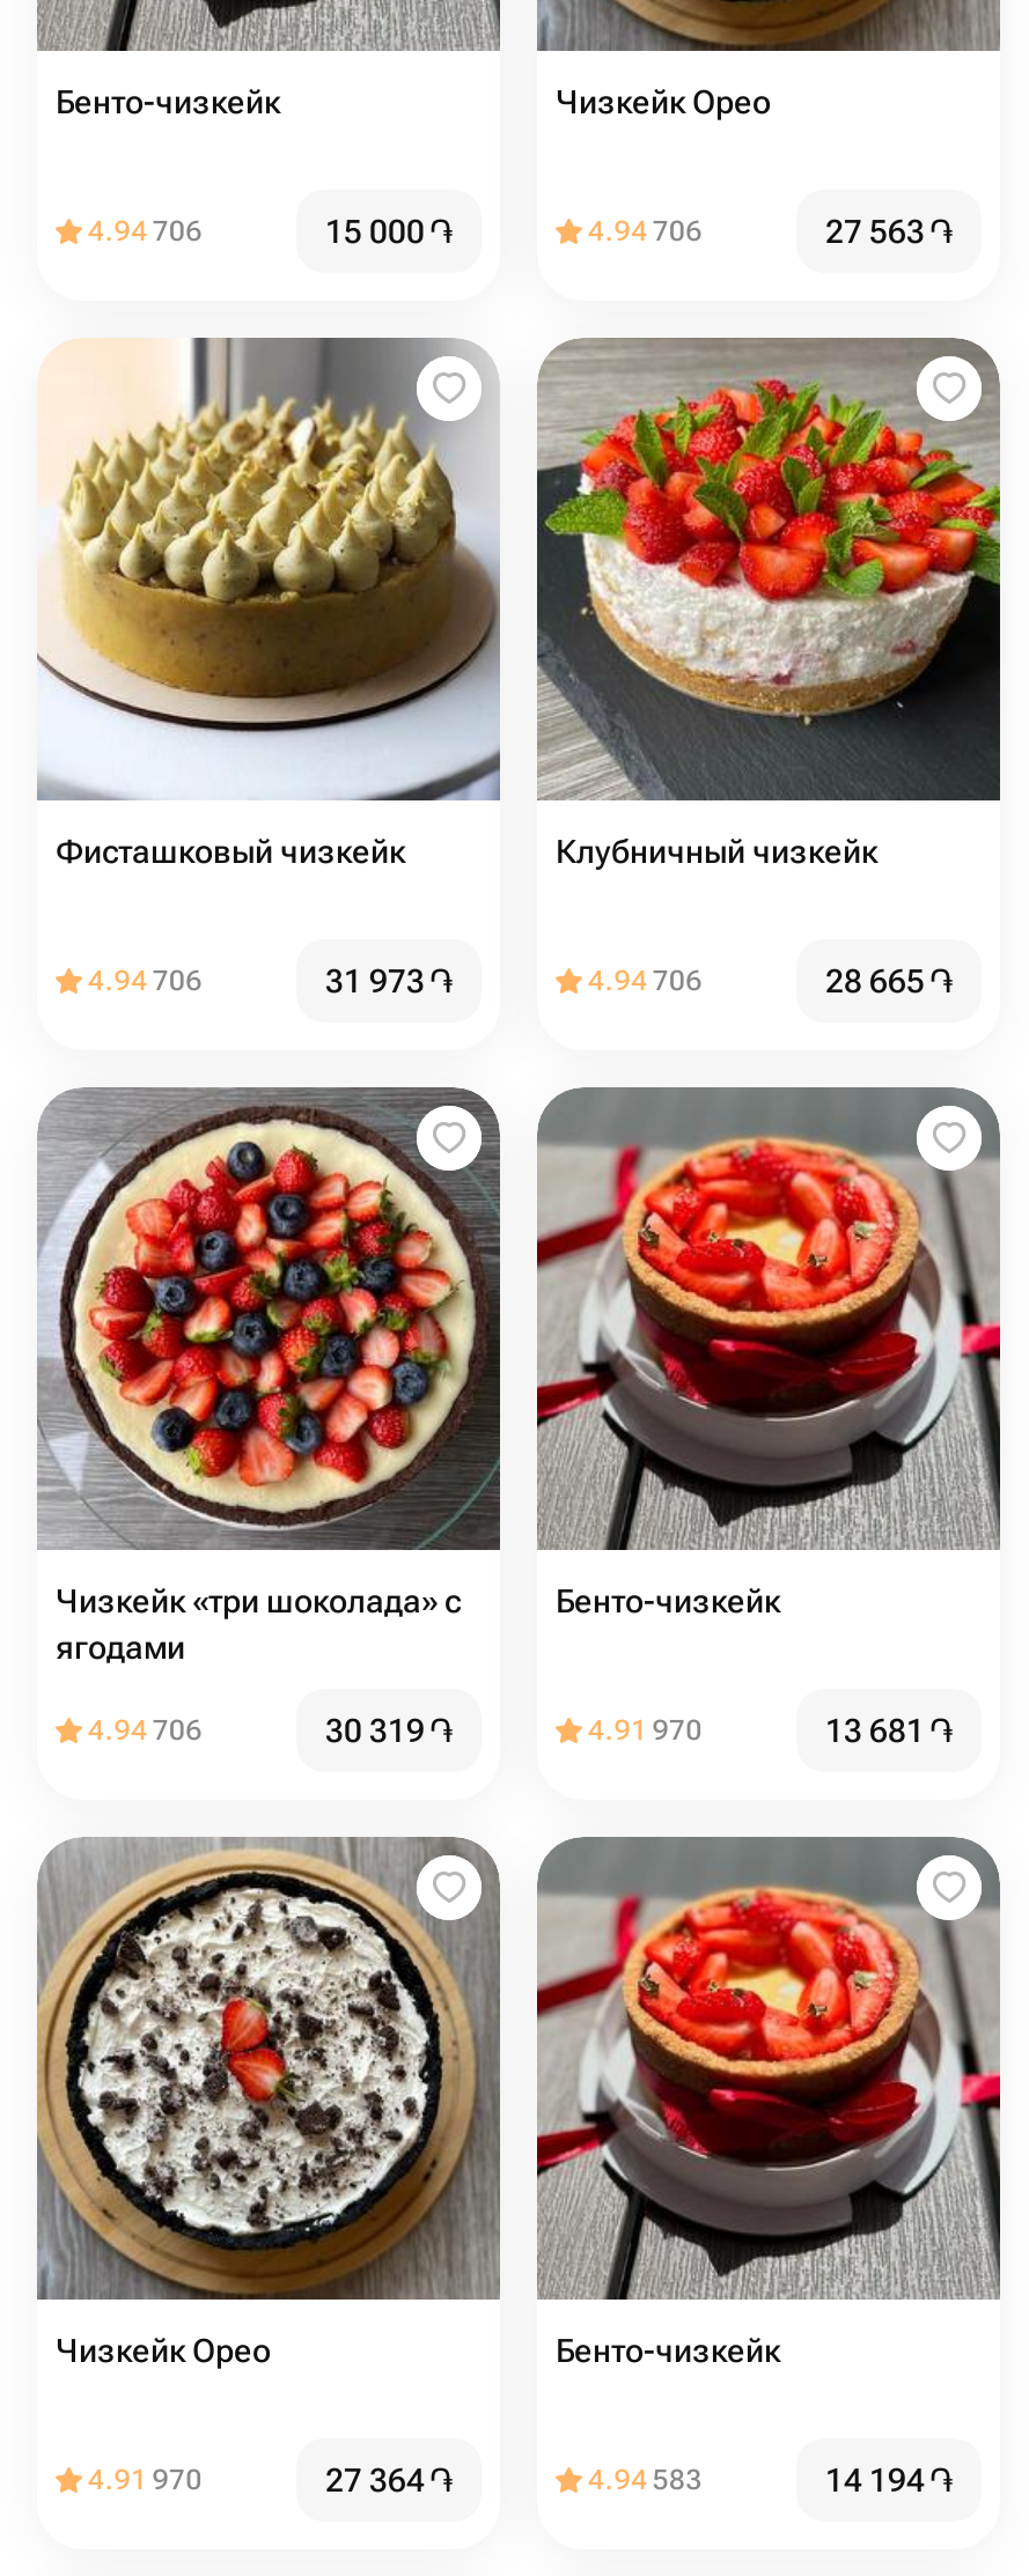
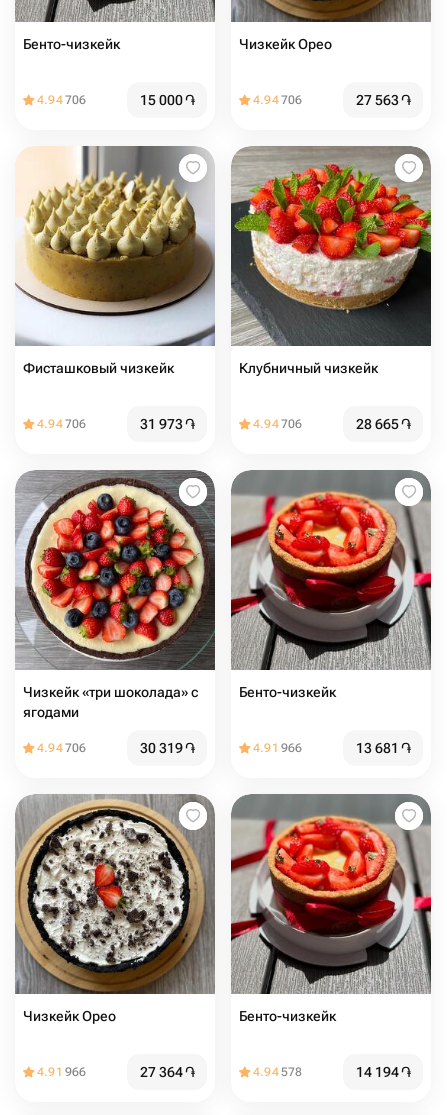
- 4.91 970
+ 4.91 966

- 4.91 970
+ 4.91 966

- 4.94 583
+ 4.94 578
